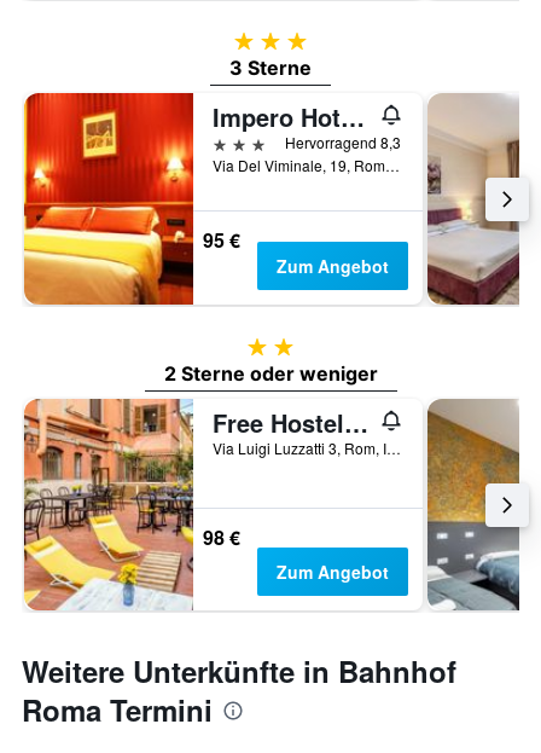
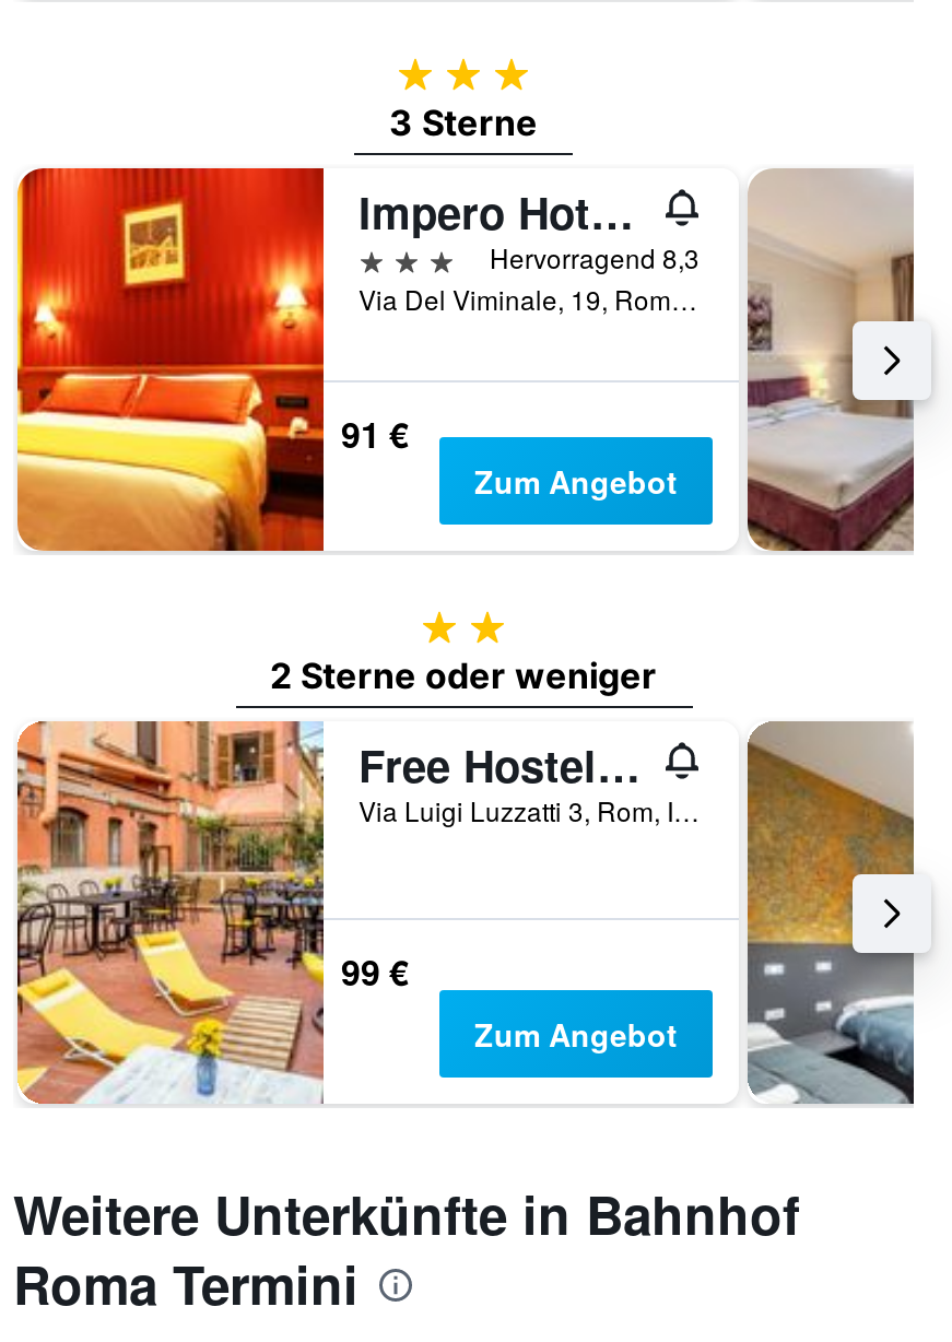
- 95 €
+ 91 €

- 98 €
+ 99 €
